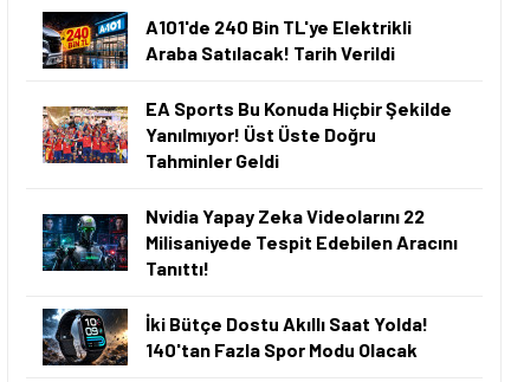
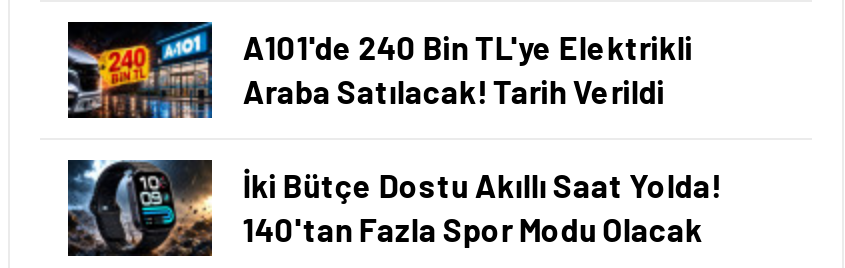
- [image]
- EA Sports Bu Konuda Hiçbir Şekilde
- Yanılmıyor! Üst Üste Doğru
- Tahminler Geldi
- Nvidia Yapay Zeka Videolarını 22
- Milisaniyede Tespit Edebilen Aracını
- Tanıttı!

- [image]
